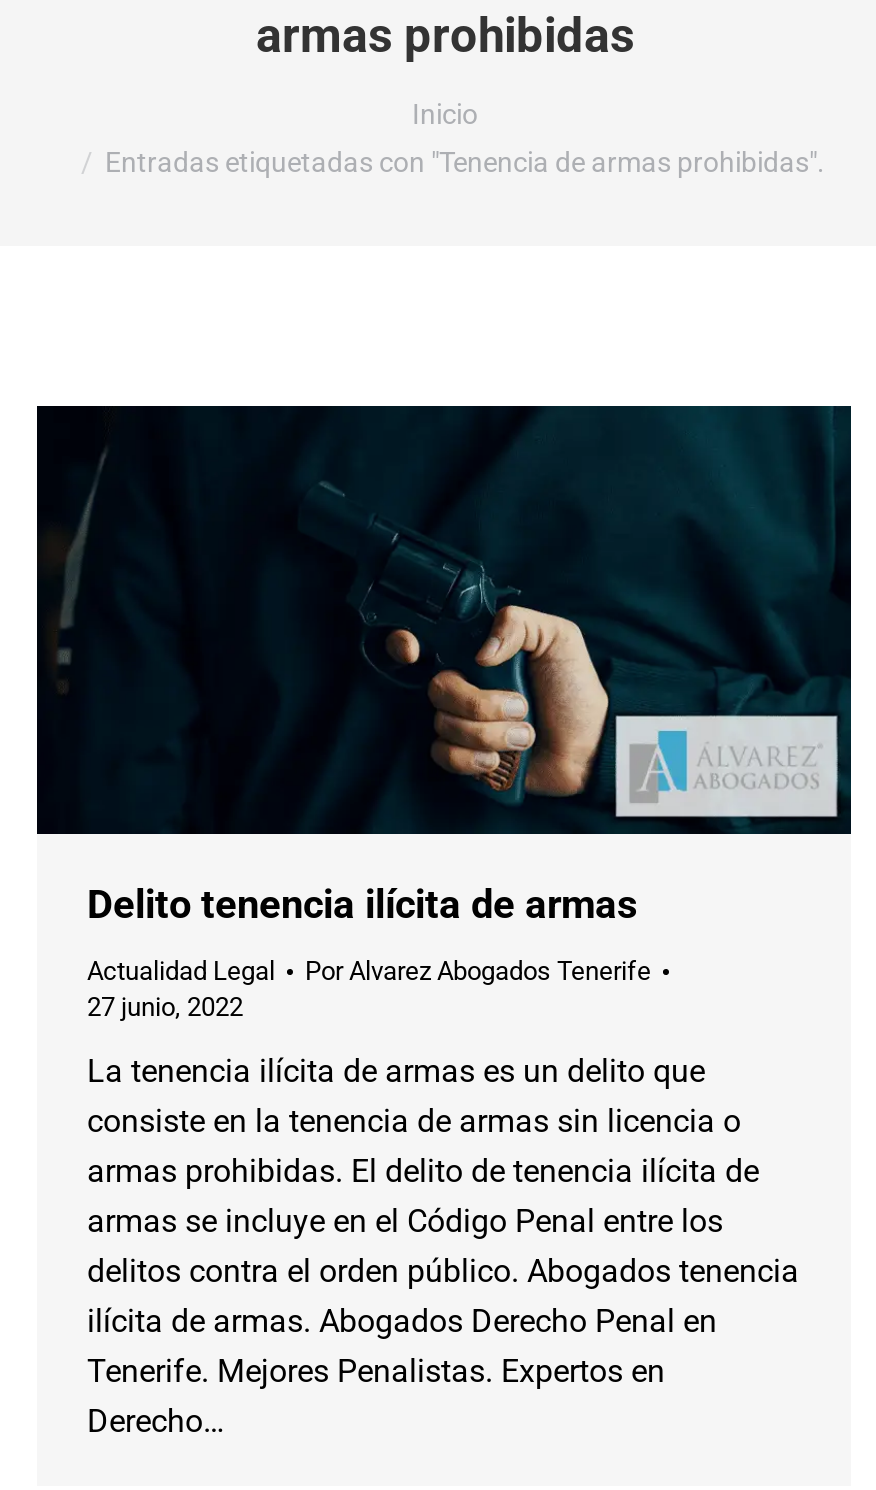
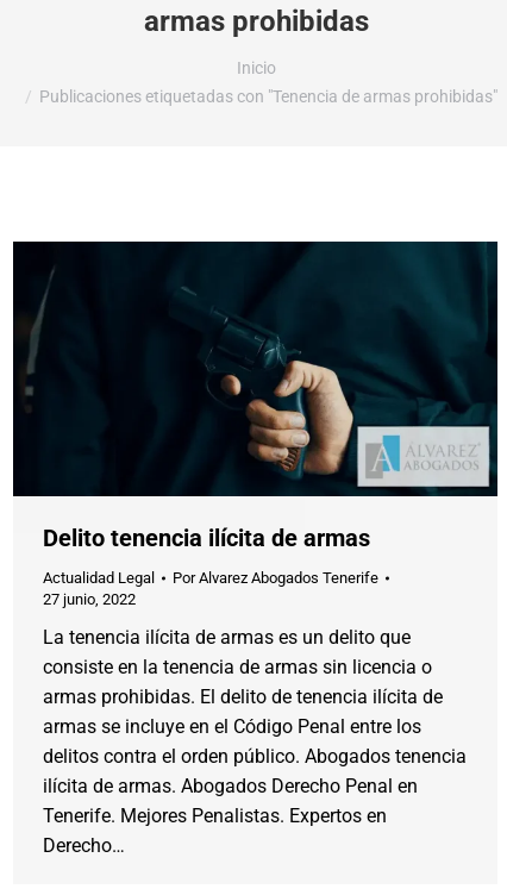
- Entradas etiquetadas con "Tenencia de armas prohibidas".
+ Publicaciones etiquetadas con "Tenencia de armas prohibidas"
